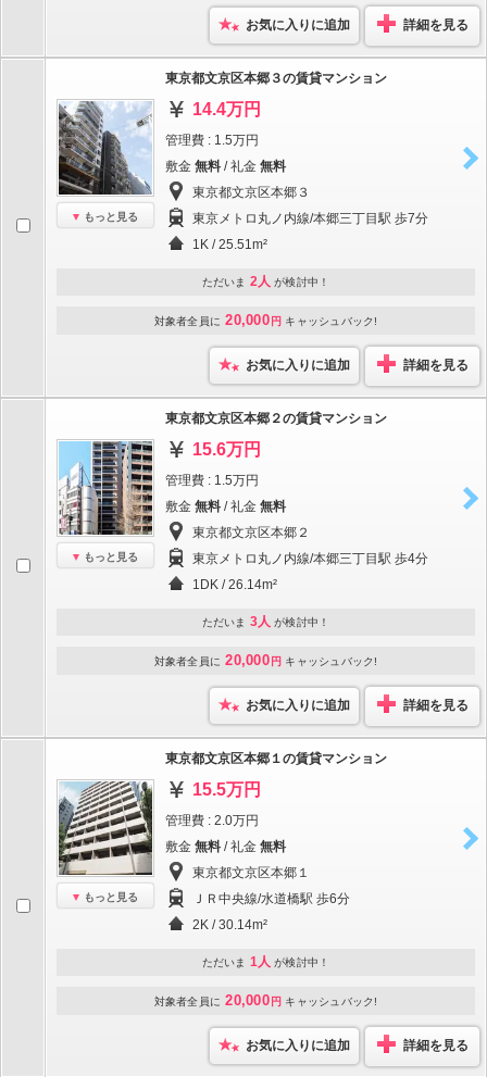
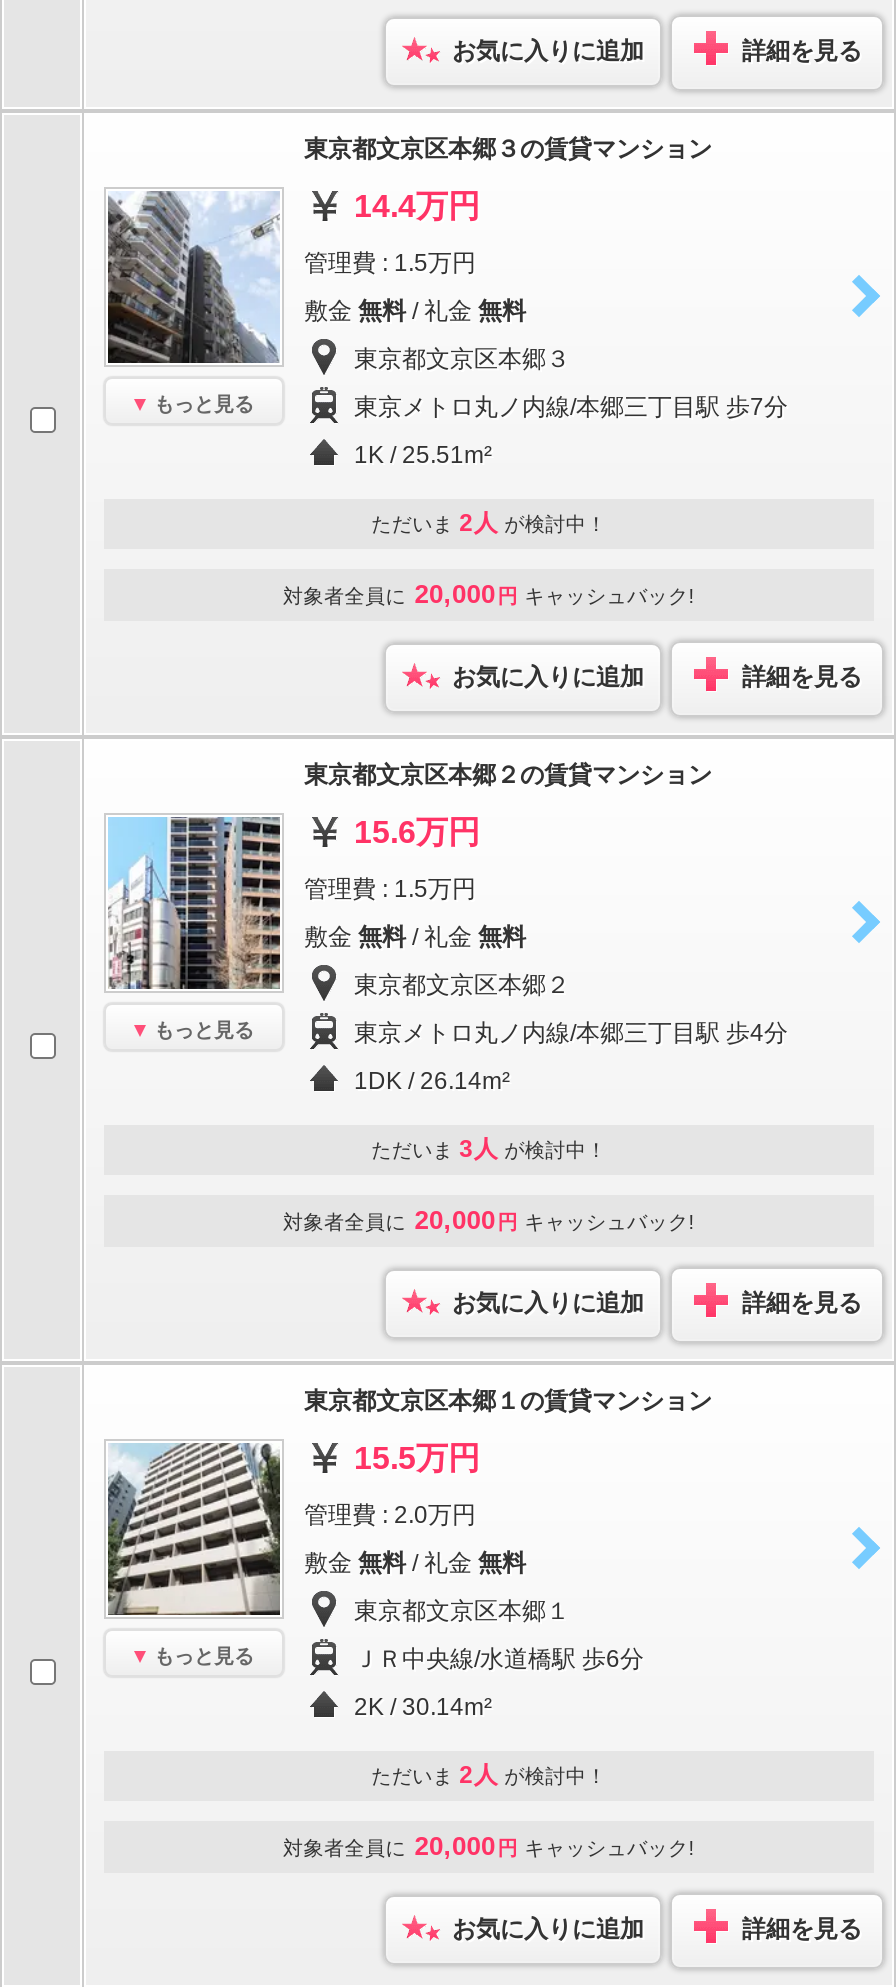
- ただいま 1人 が検討中！
+ ただいま 2人 が検討中！
